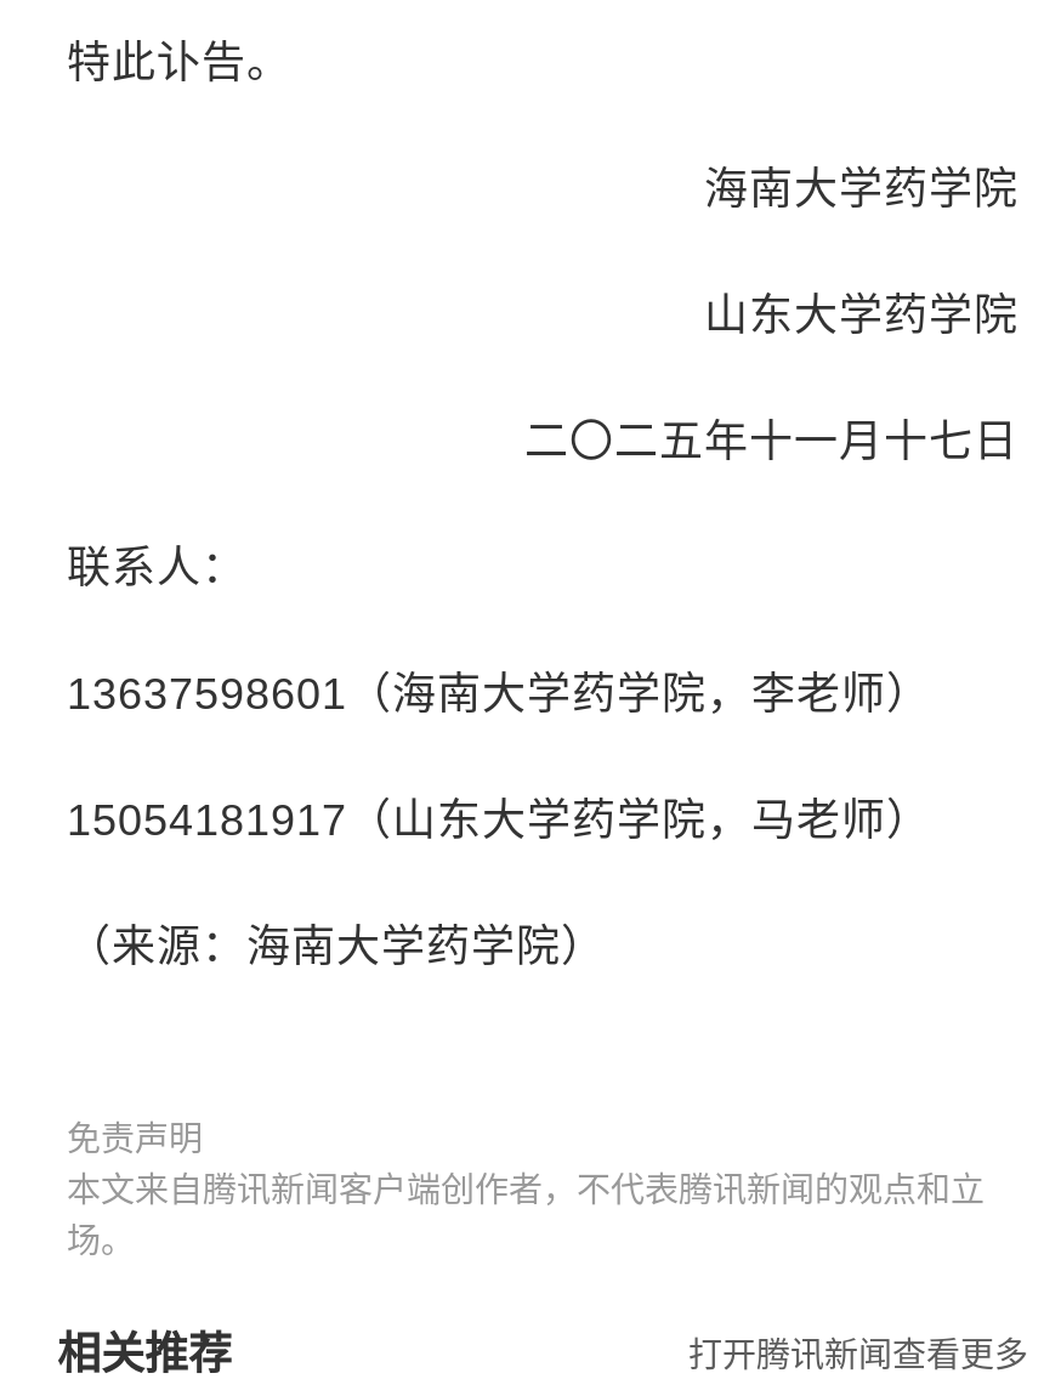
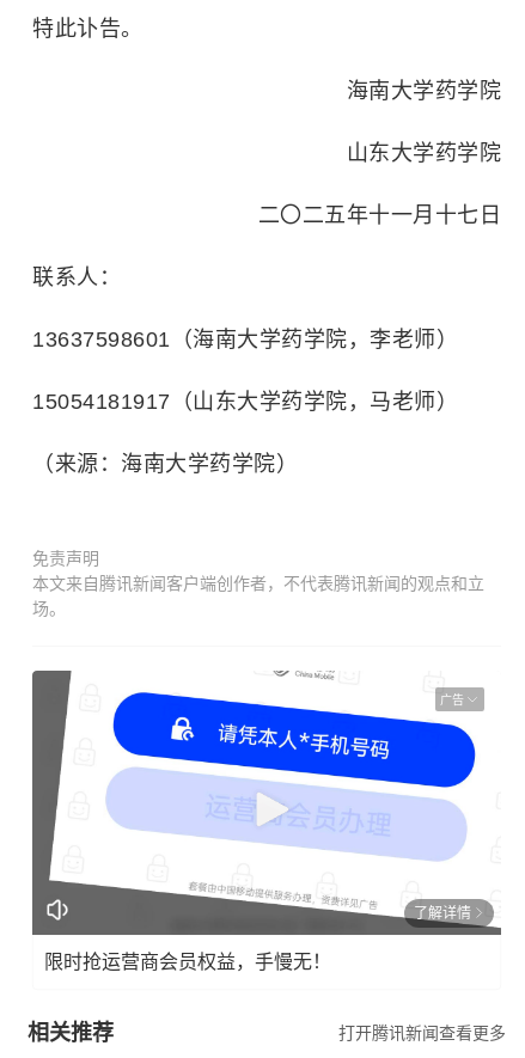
+ [image]
+ 广告

+ 了解详情
+ 限时抢运营商会员权益，手慢无！
